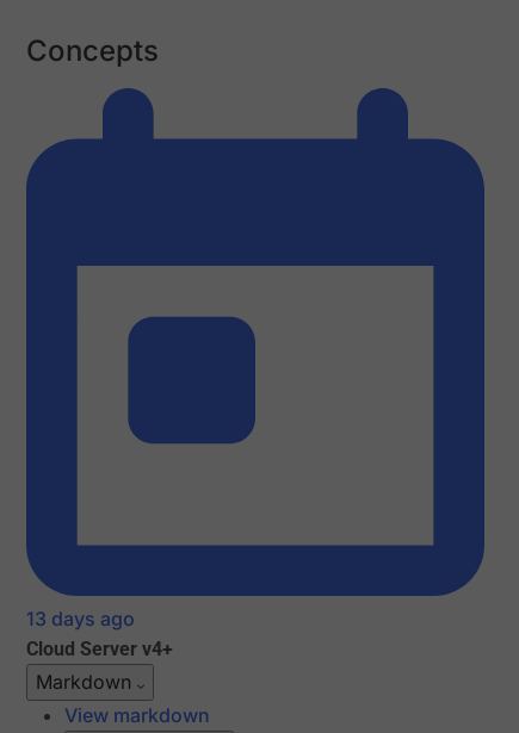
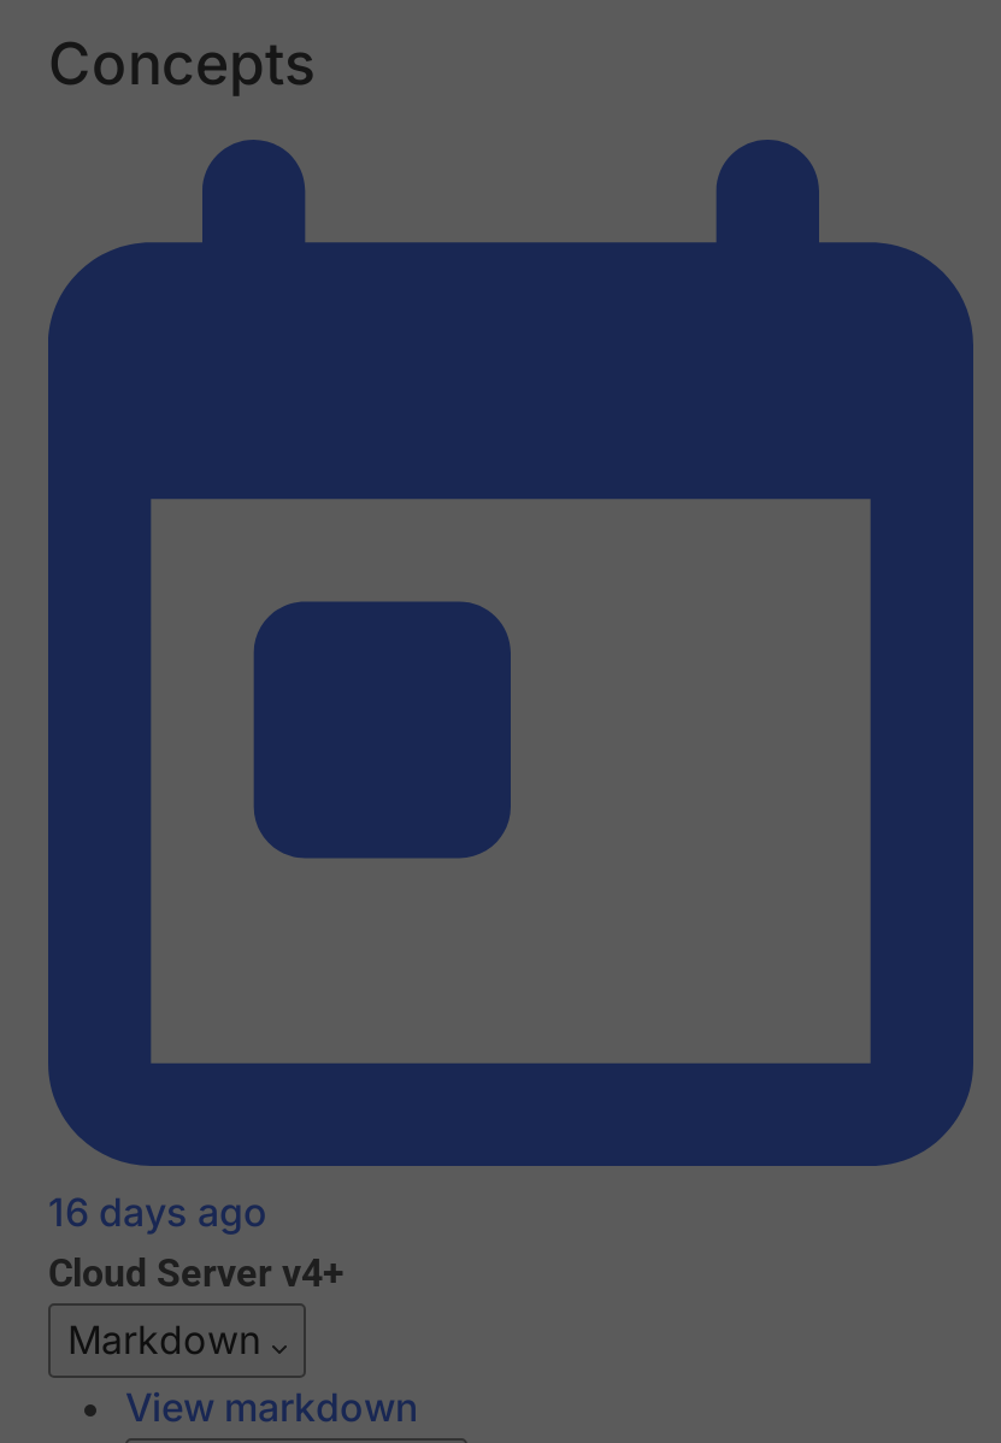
- 13 days ago
+ 16 days ago
